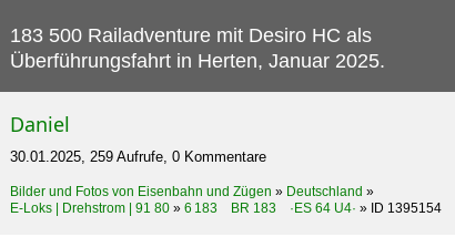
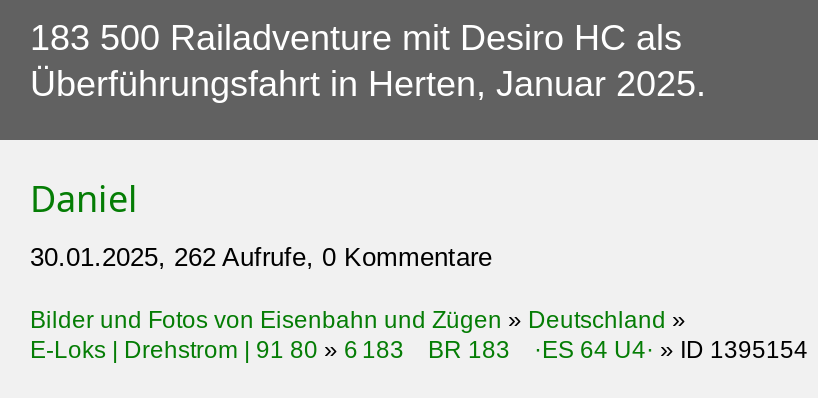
- 30.01.2025, 259 Aufrufe, 0 Kommentare
+ 30.01.2025, 262 Aufrufe, 0 Kommentare
